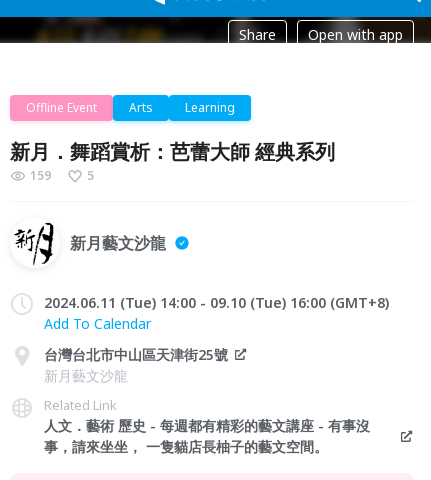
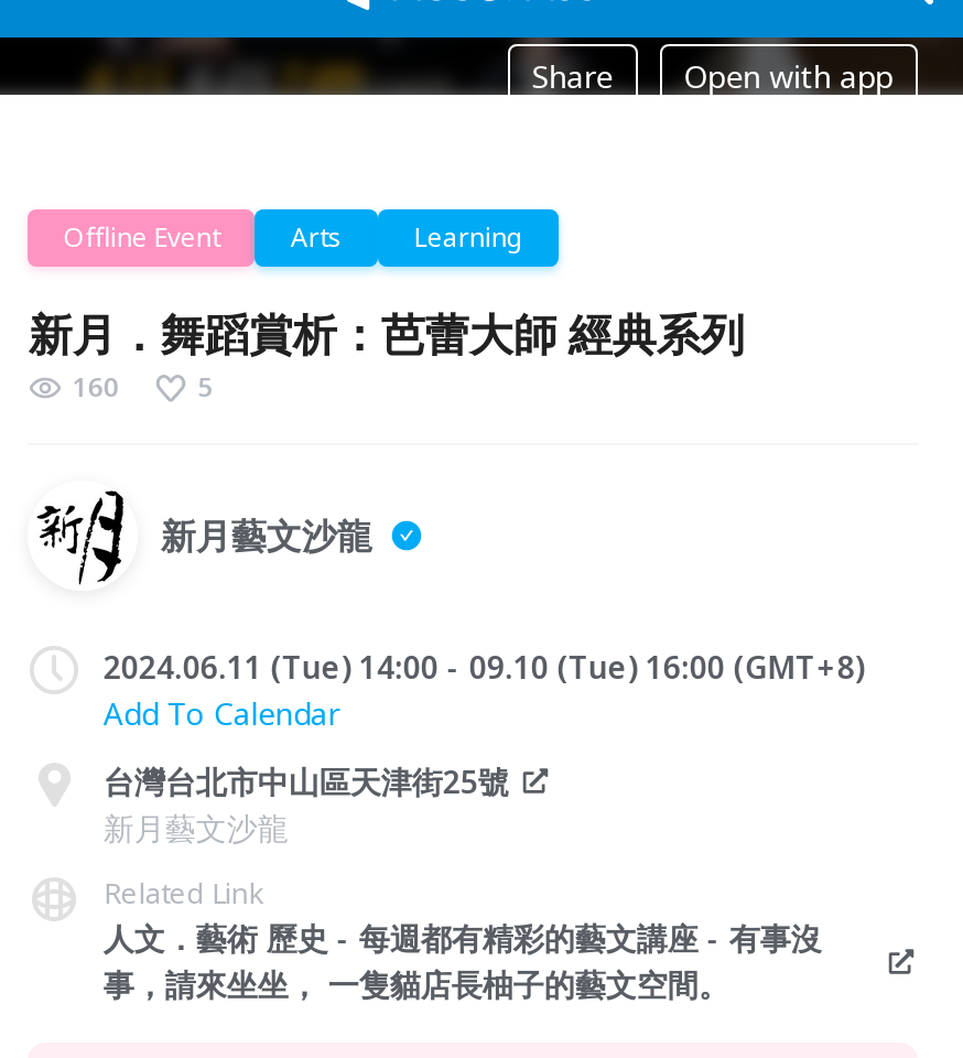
- 159
+ 160
